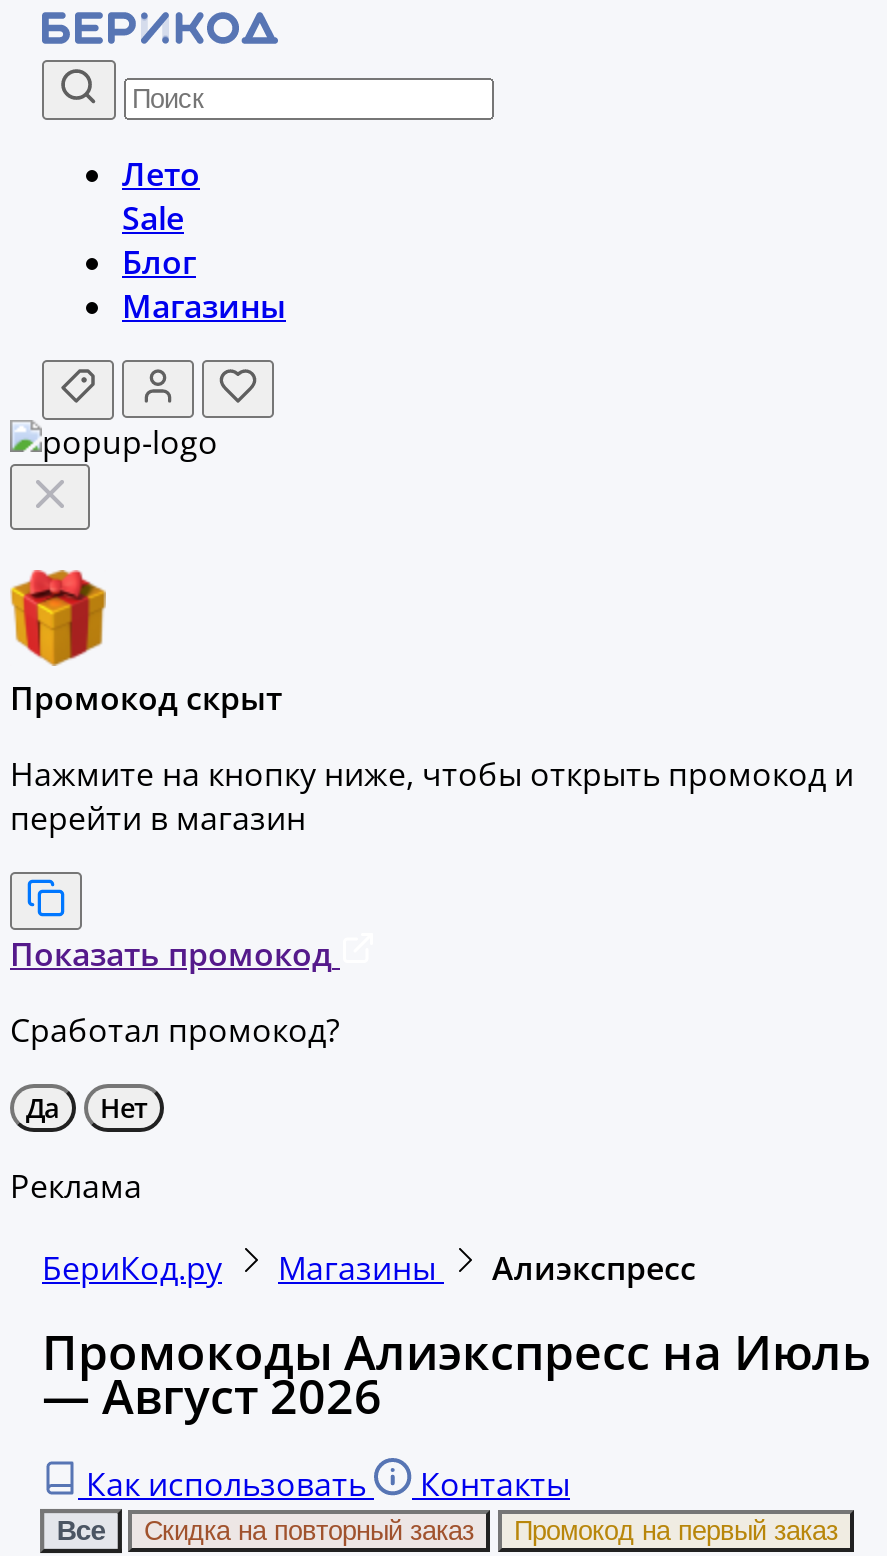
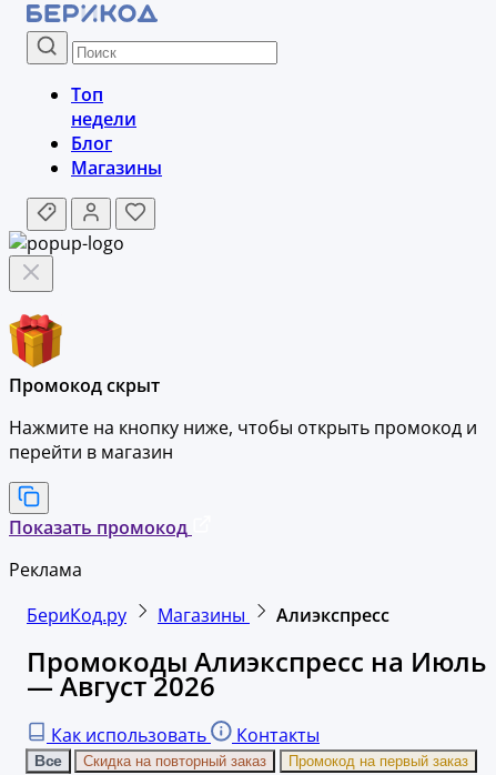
- Лето
- Sale
+ Топ
+ недели

- Сработал промокод?
- Да
- Нет
